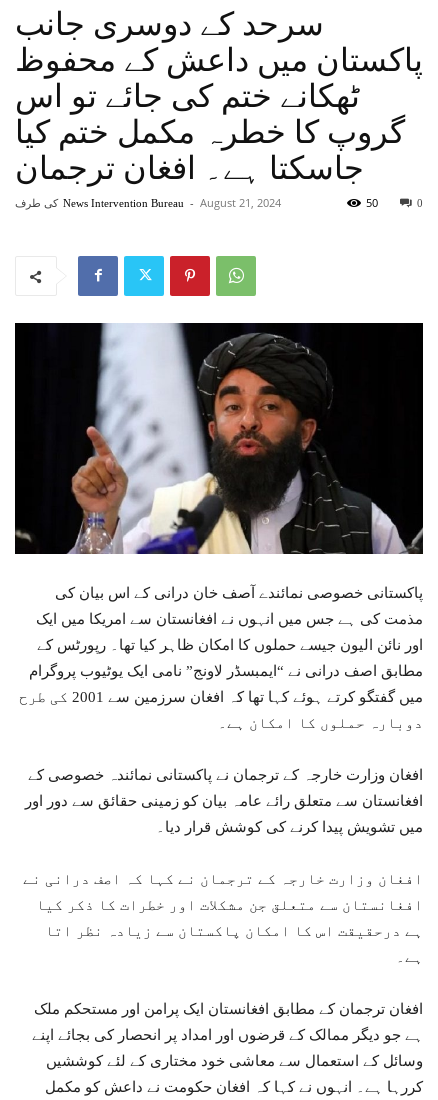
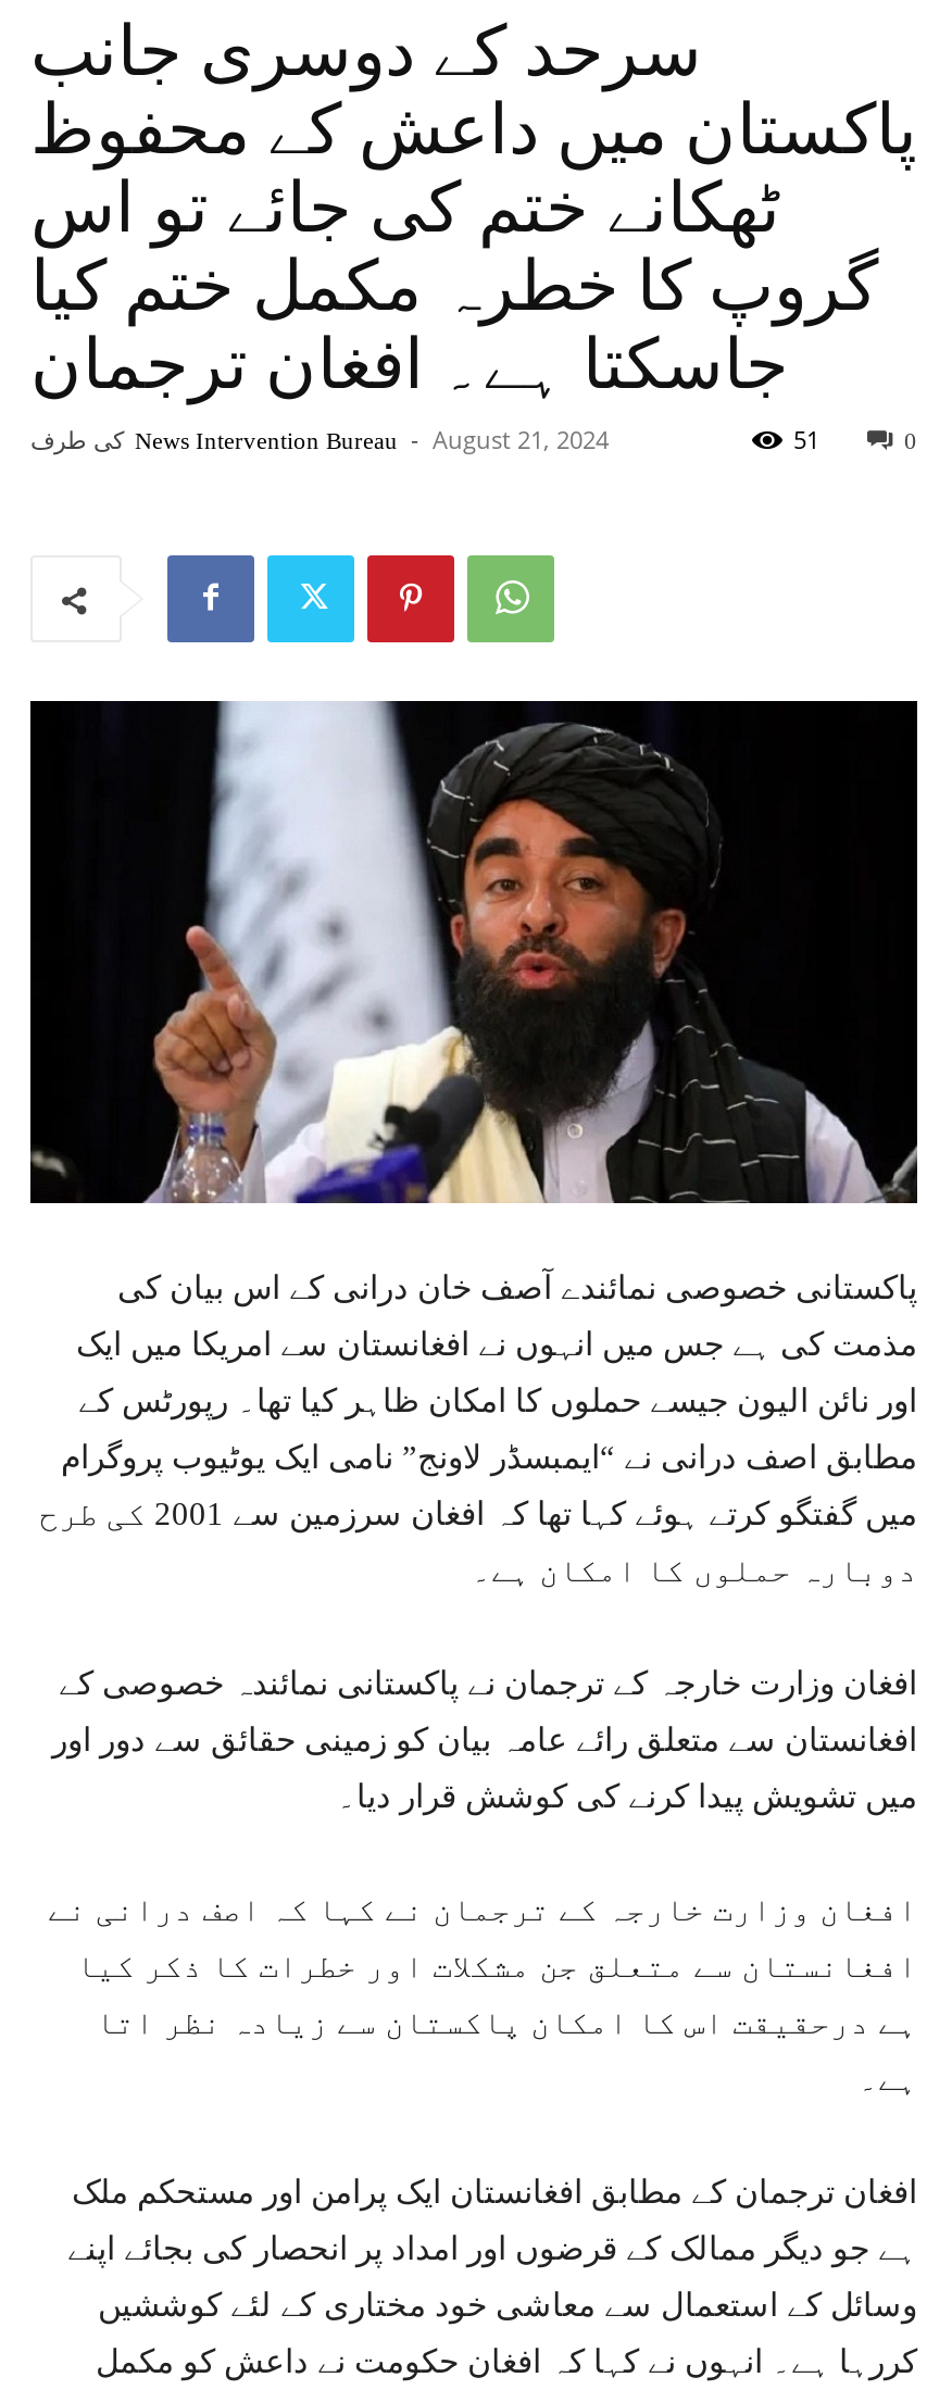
- 50
+ 51
